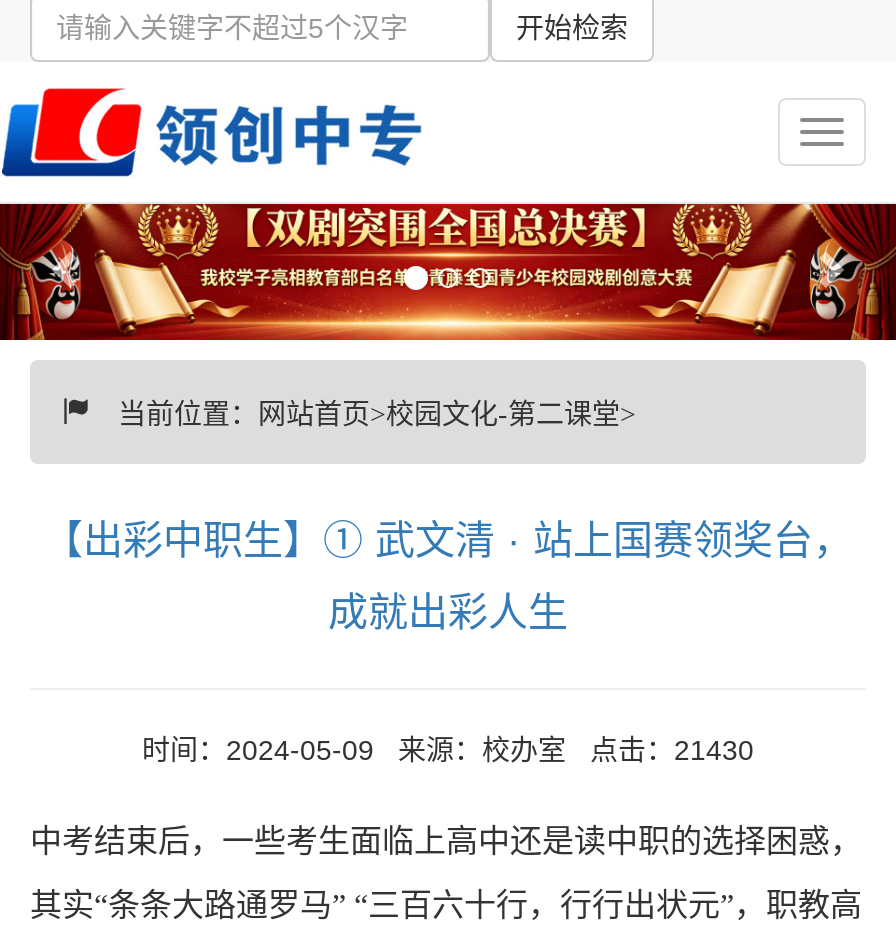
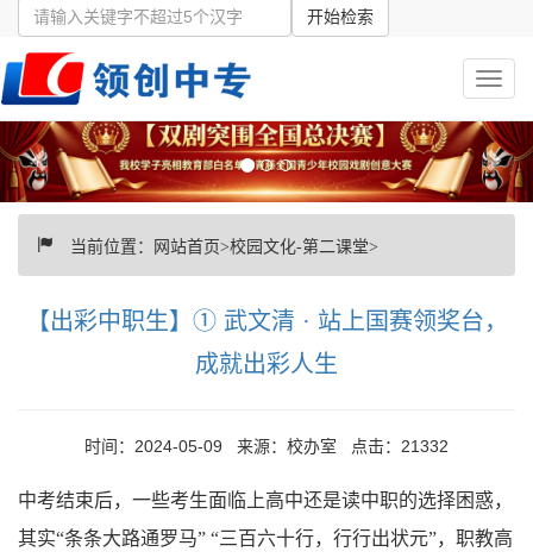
- 时间：2024-05-09 来源：校办室 点击：21430
+ 时间：2024-05-09 来源：校办室 点击：21332
